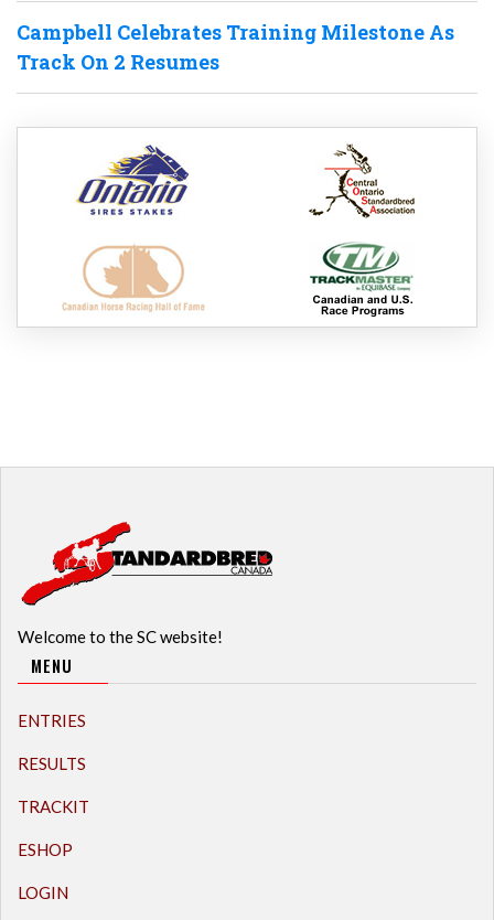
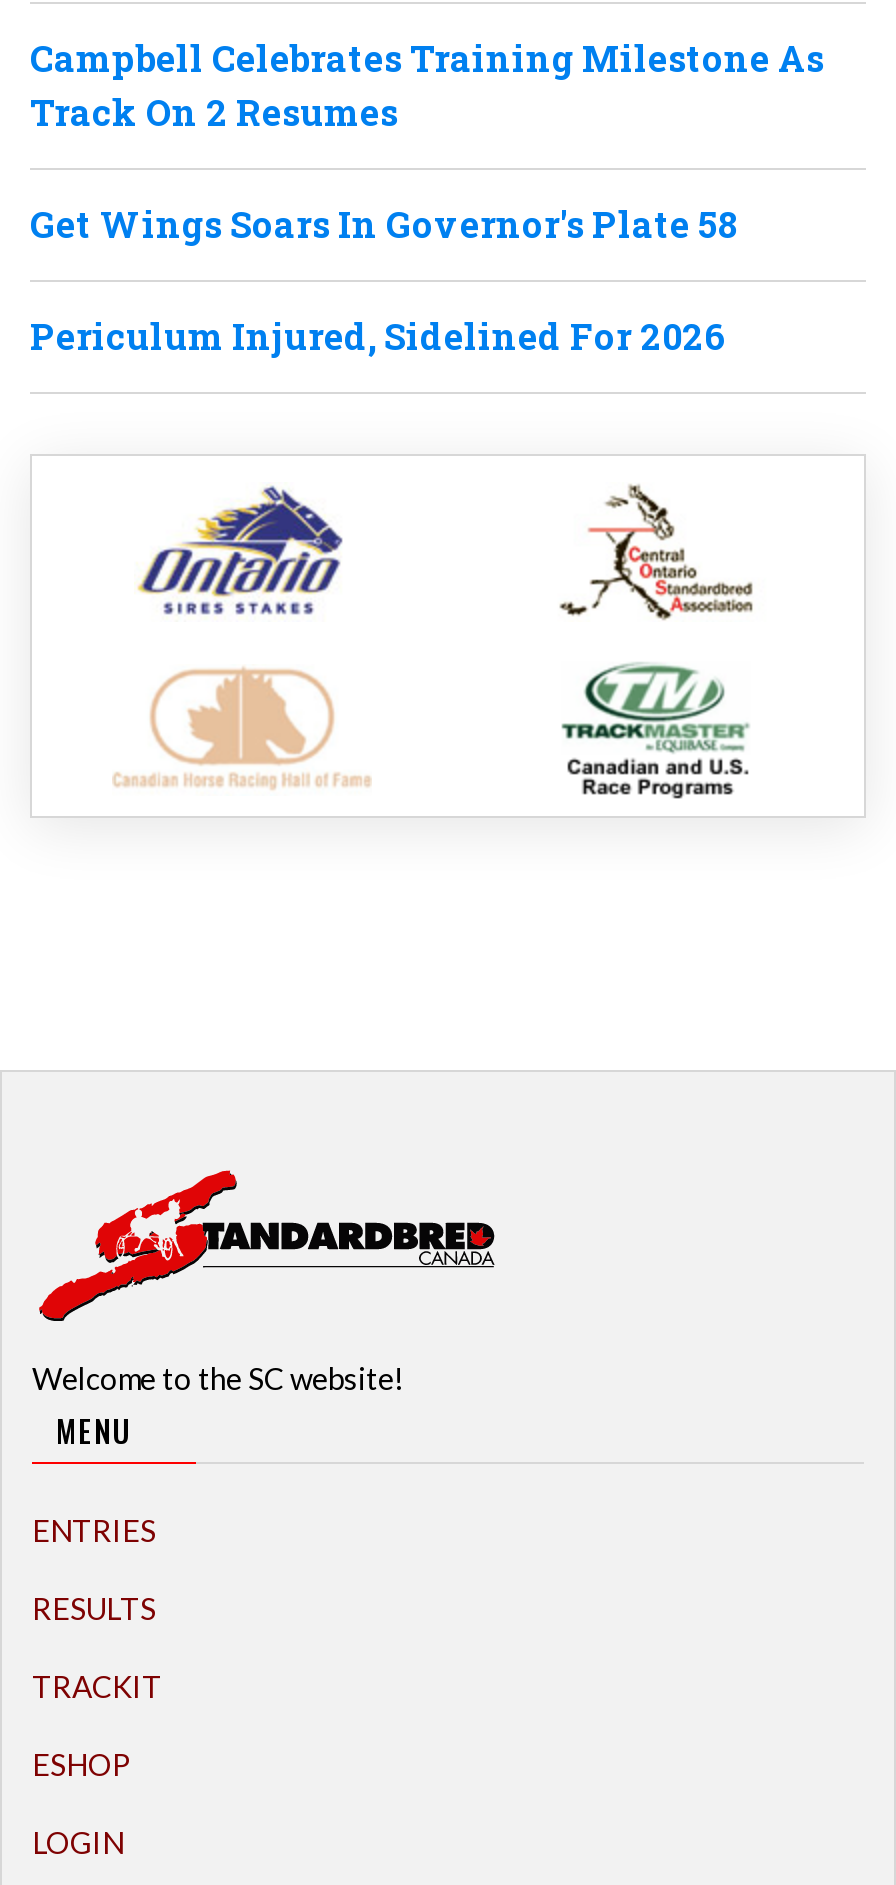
+ Get Wings Soars In Governor's Plate 58
+ Periculum Injured, Sidelined For 2026
